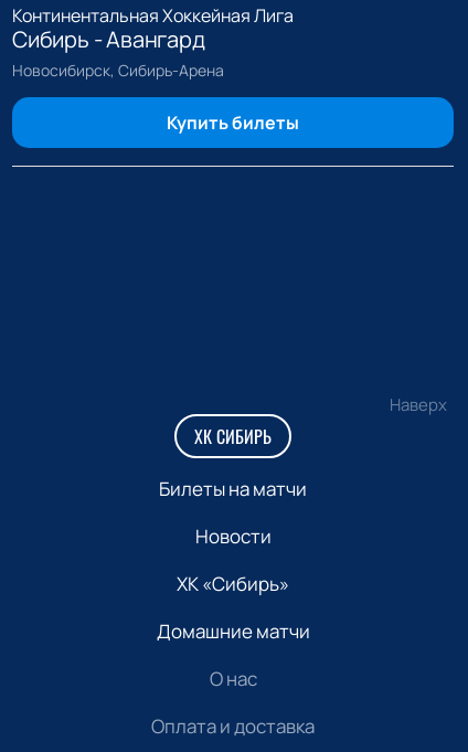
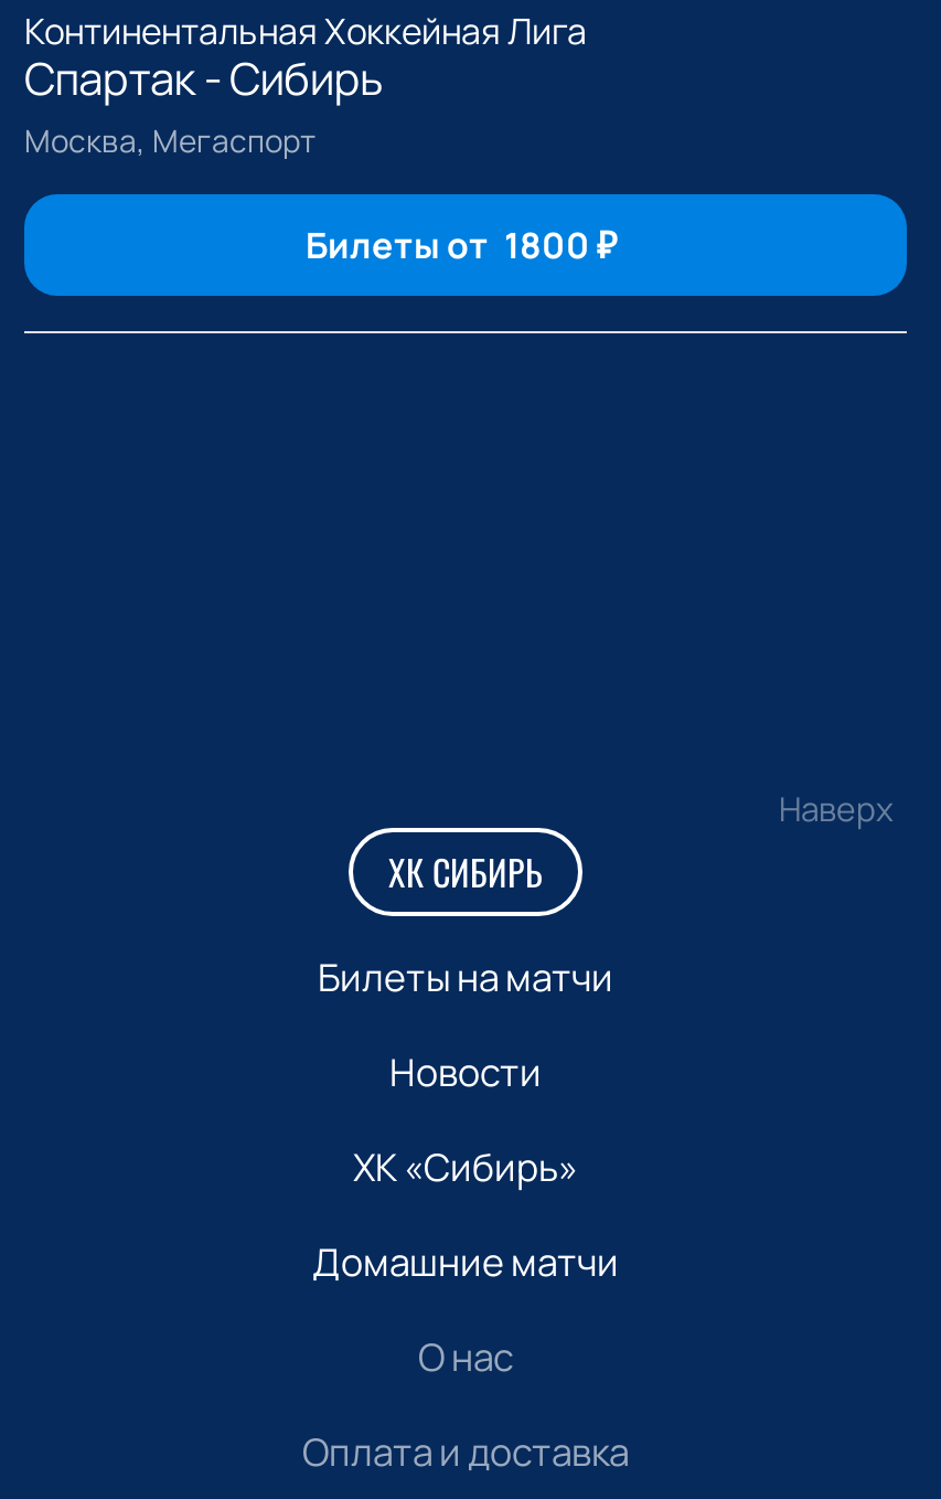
- Сибирь - Авангард
- Новосибирск, Сибирь-Арена
+ Спартак - Сибирь
+ Москва, Мегаспорт

- Купить билеты
+ Билеты от 1800 ₽
